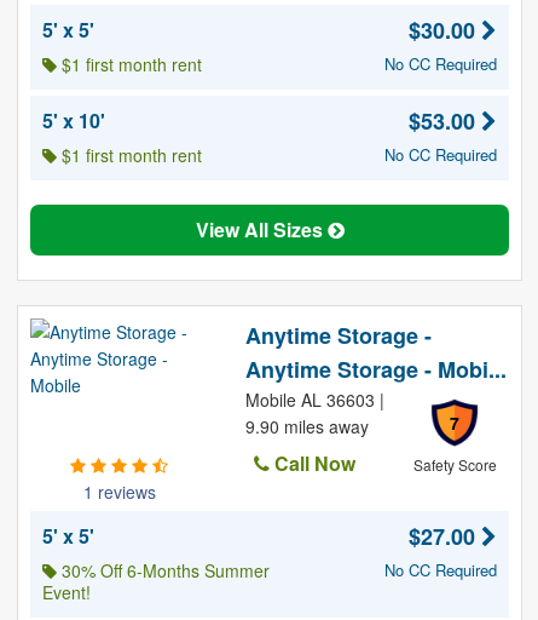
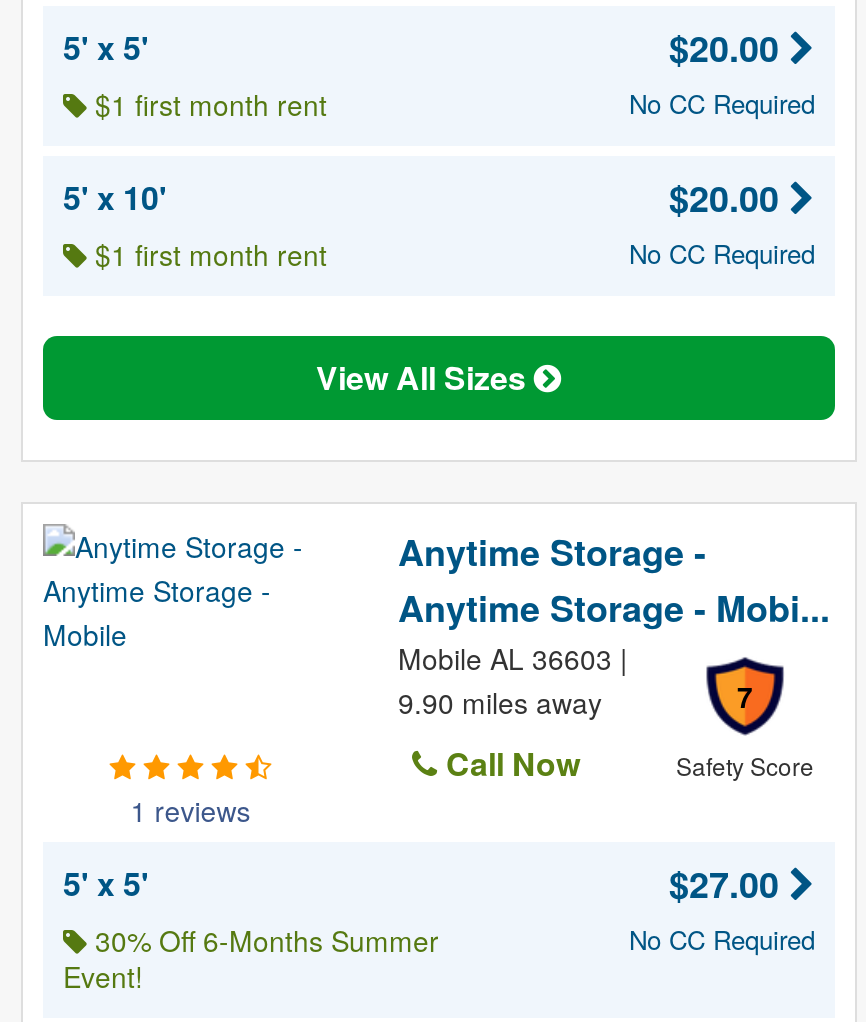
- $30.00
+ $20.00

- $53.00
+ $20.00
